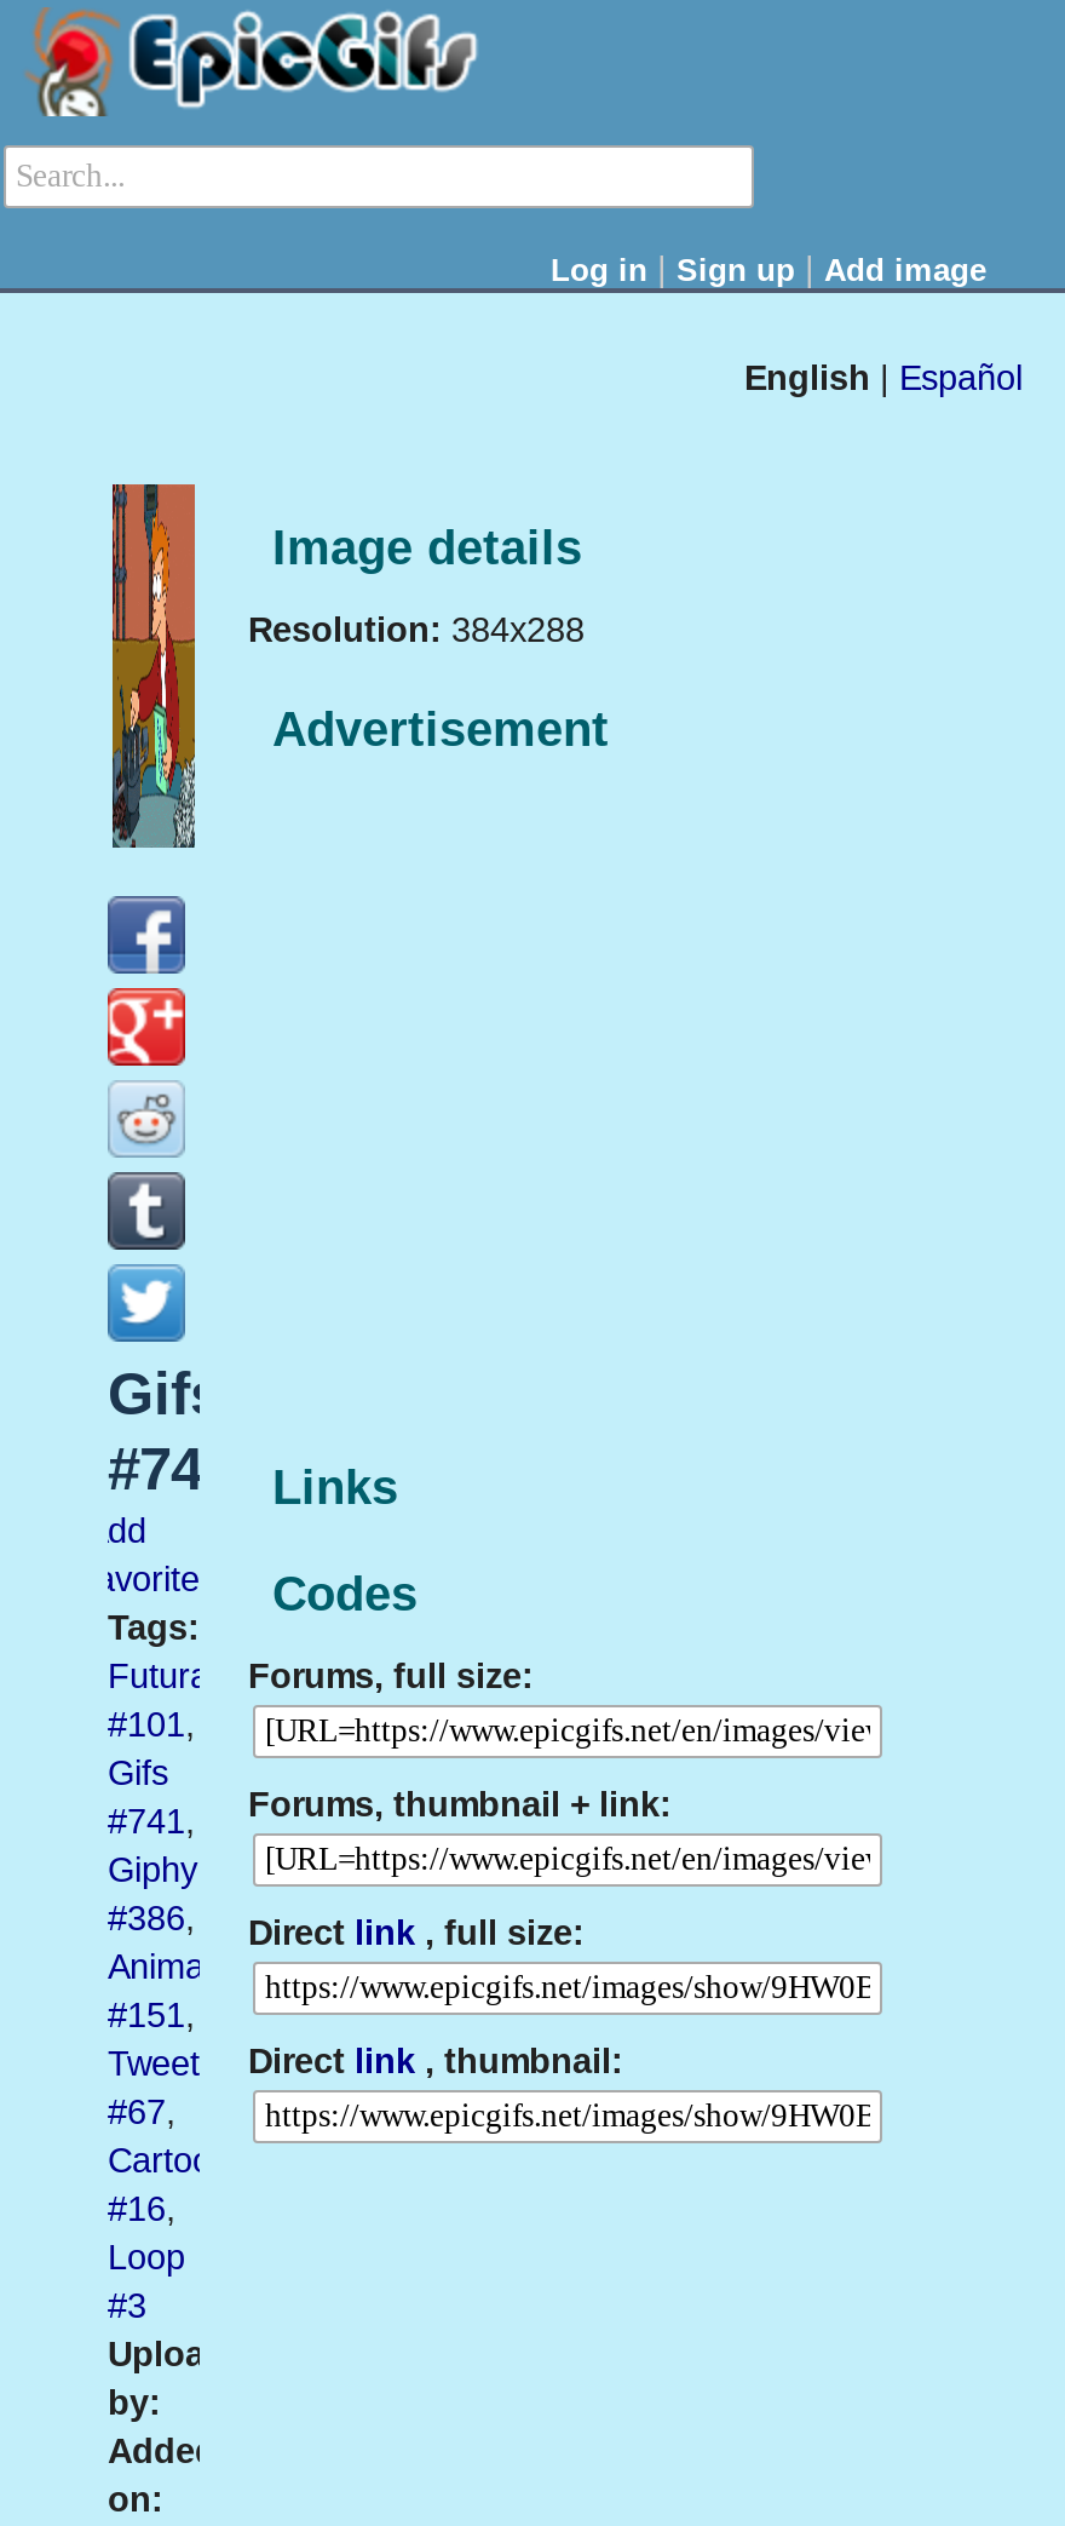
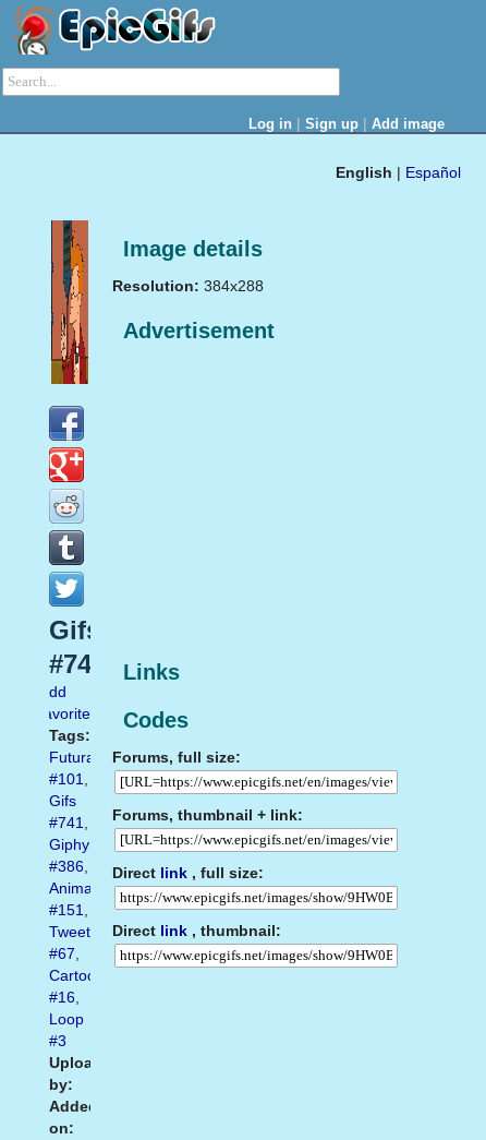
- [image]
+ [image]
